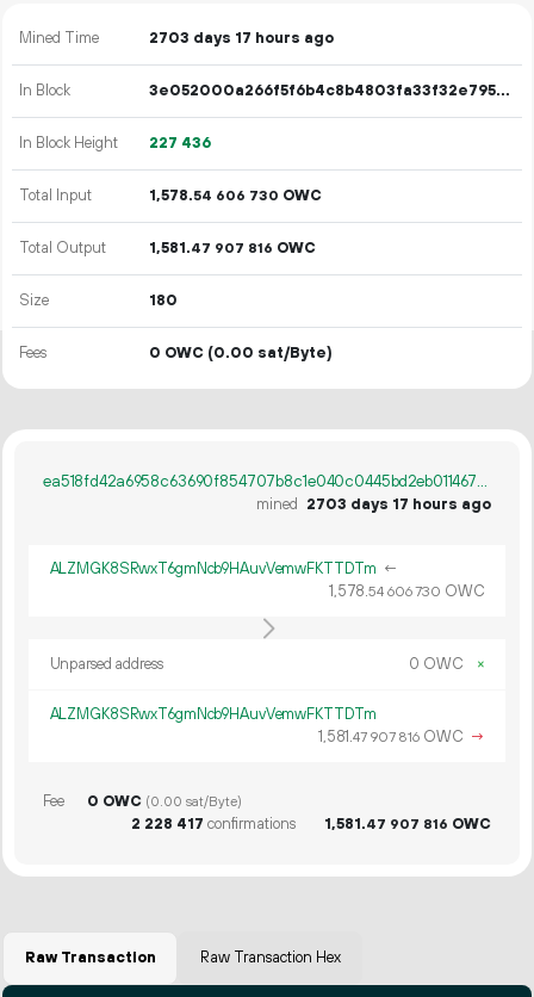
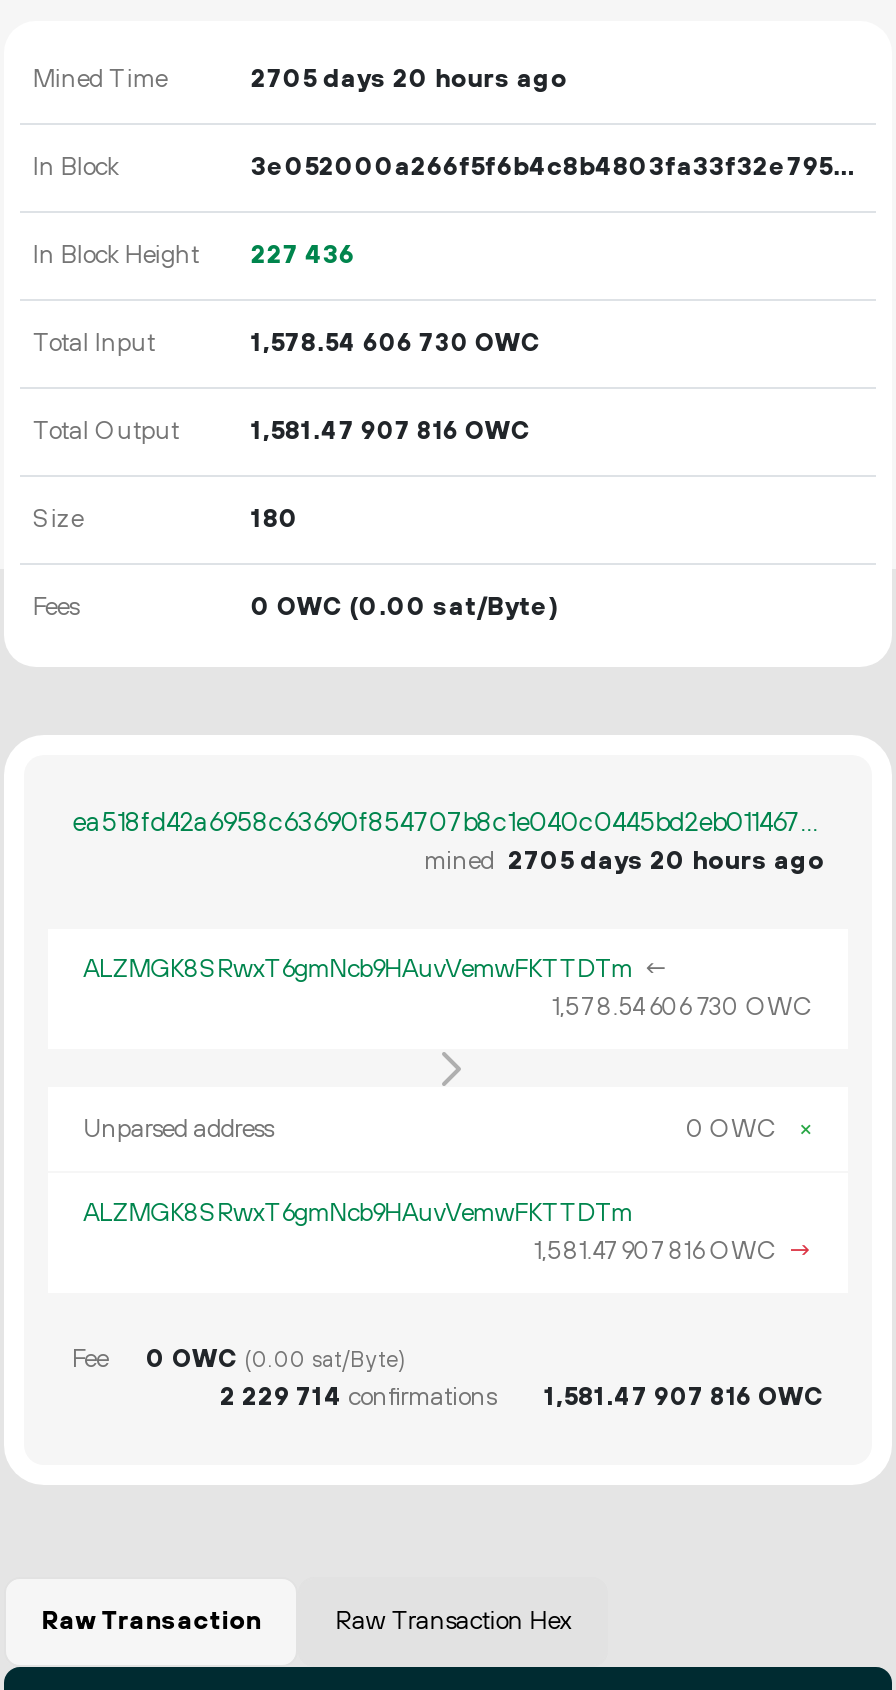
- 2703 days 17 hours ago
+ 2705 days 20 hours ago

- mined 2703 days 17 hours ago
+ mined 2705 days 20 hours ago

- 2 228 417 confirmations
+ 2 229 714 confirmations
